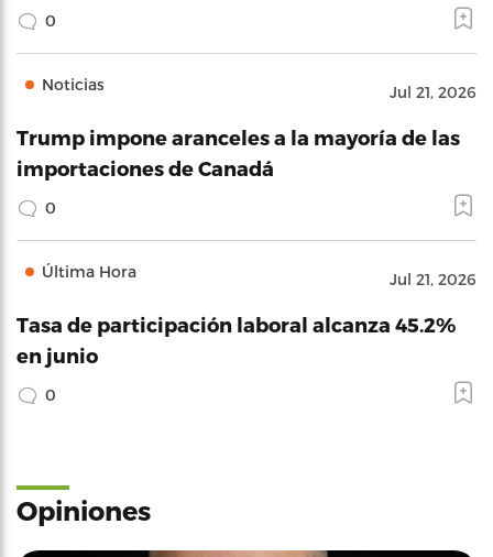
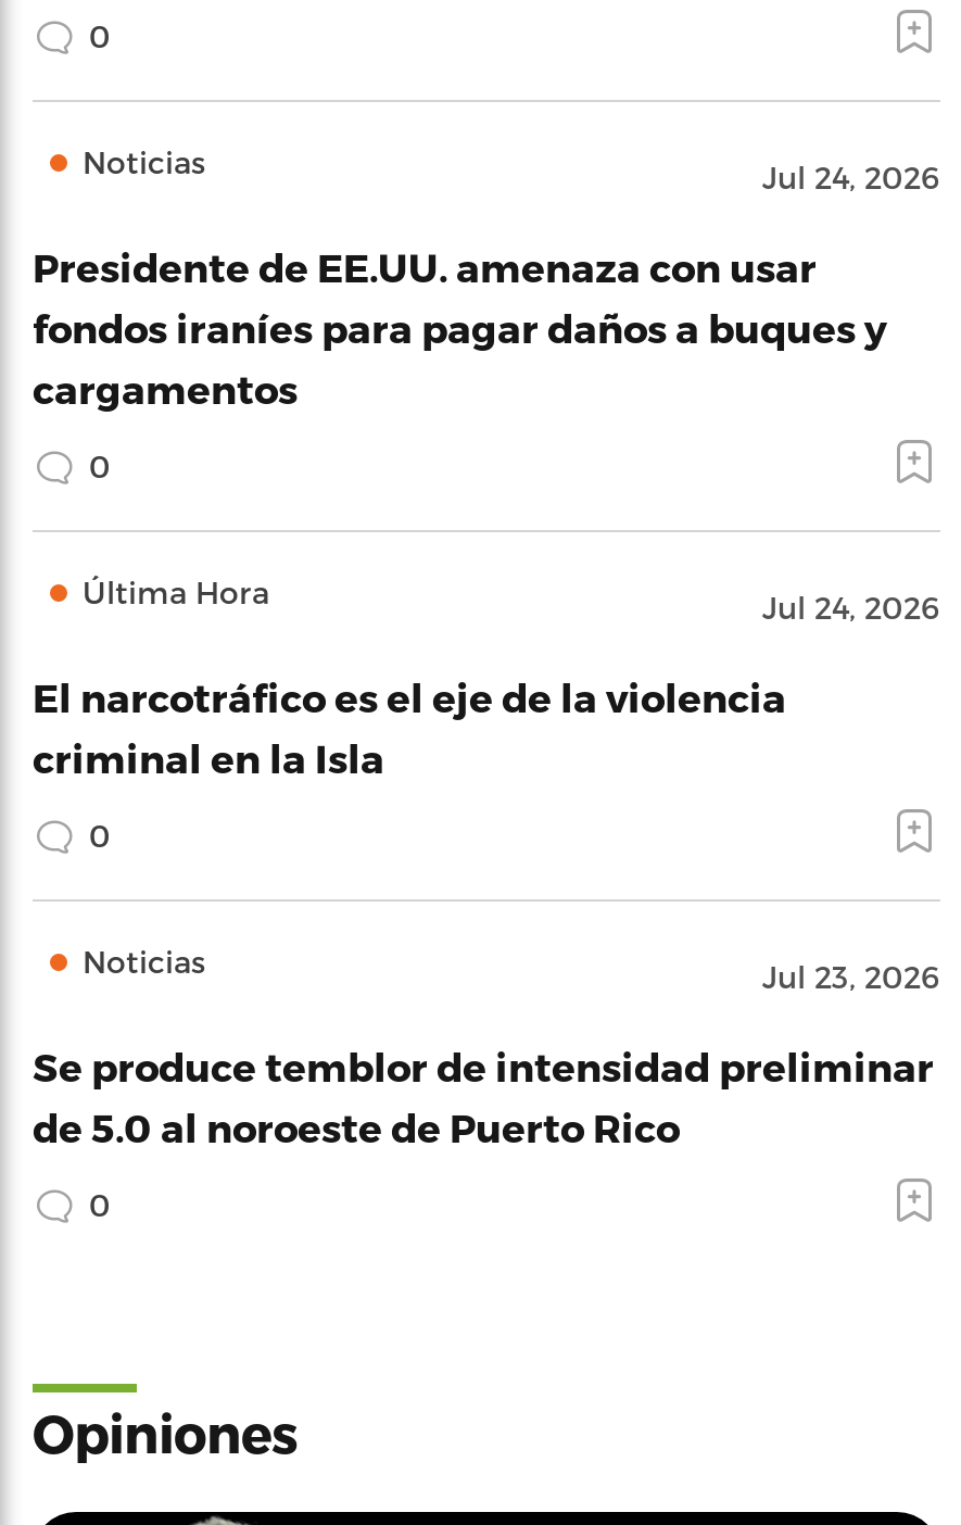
- Jul 21, 2026
+ Jul 24, 2026

- Trump impone aranceles a la mayoría de las
- importaciones de Canadá
+ Presidente de EE.UU. amenaza con usar
+ fondos iraníes para pagar daños a buques y
+ cargamentos

- Jul 21, 2026
- Tasa de participación laboral alcanza 45.2%
- en junio
+ Jul 24, 2026
+ El narcotráfico es el eje de la violencia
+ criminal en la Isla
+ 0
+ Noticias
+ Jul 23, 2026
+ Se produce temblor de intensidad preliminar
+ de 5.0 al noroeste de Puerto Rico
